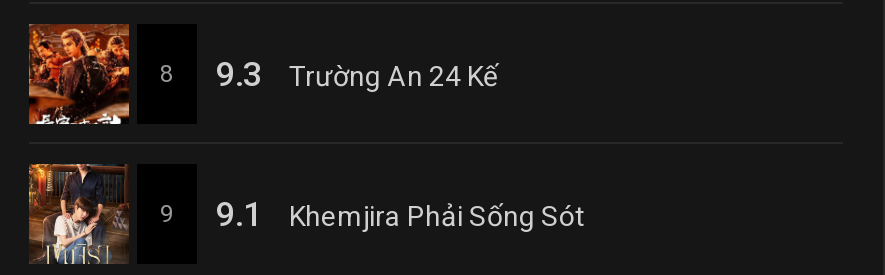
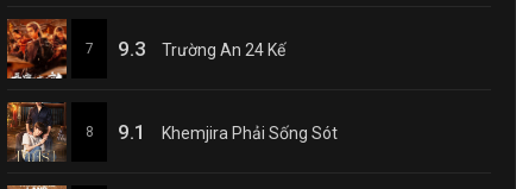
- 8 9.3 Trường An 24 Kế
+ 7 9.3 Trường An 24 Kế

- 9 9.1 Khemjira Phải Sống Sót
+ 8 9.1 Khemjira Phải Sống Sót
